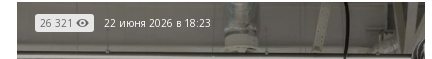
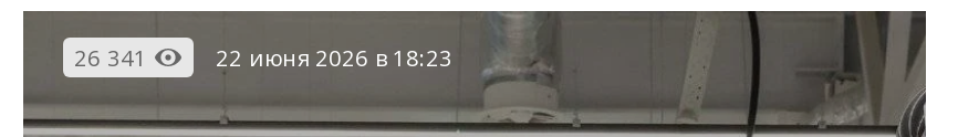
- 26 321 22 июня 2026 в 18:23
+ 26 341 22 июня 2026 в 18:23
